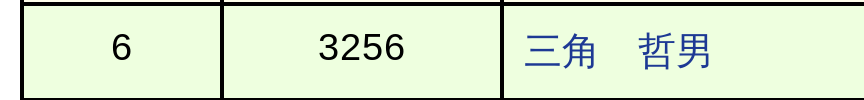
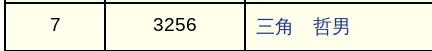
- 6
+ 7
